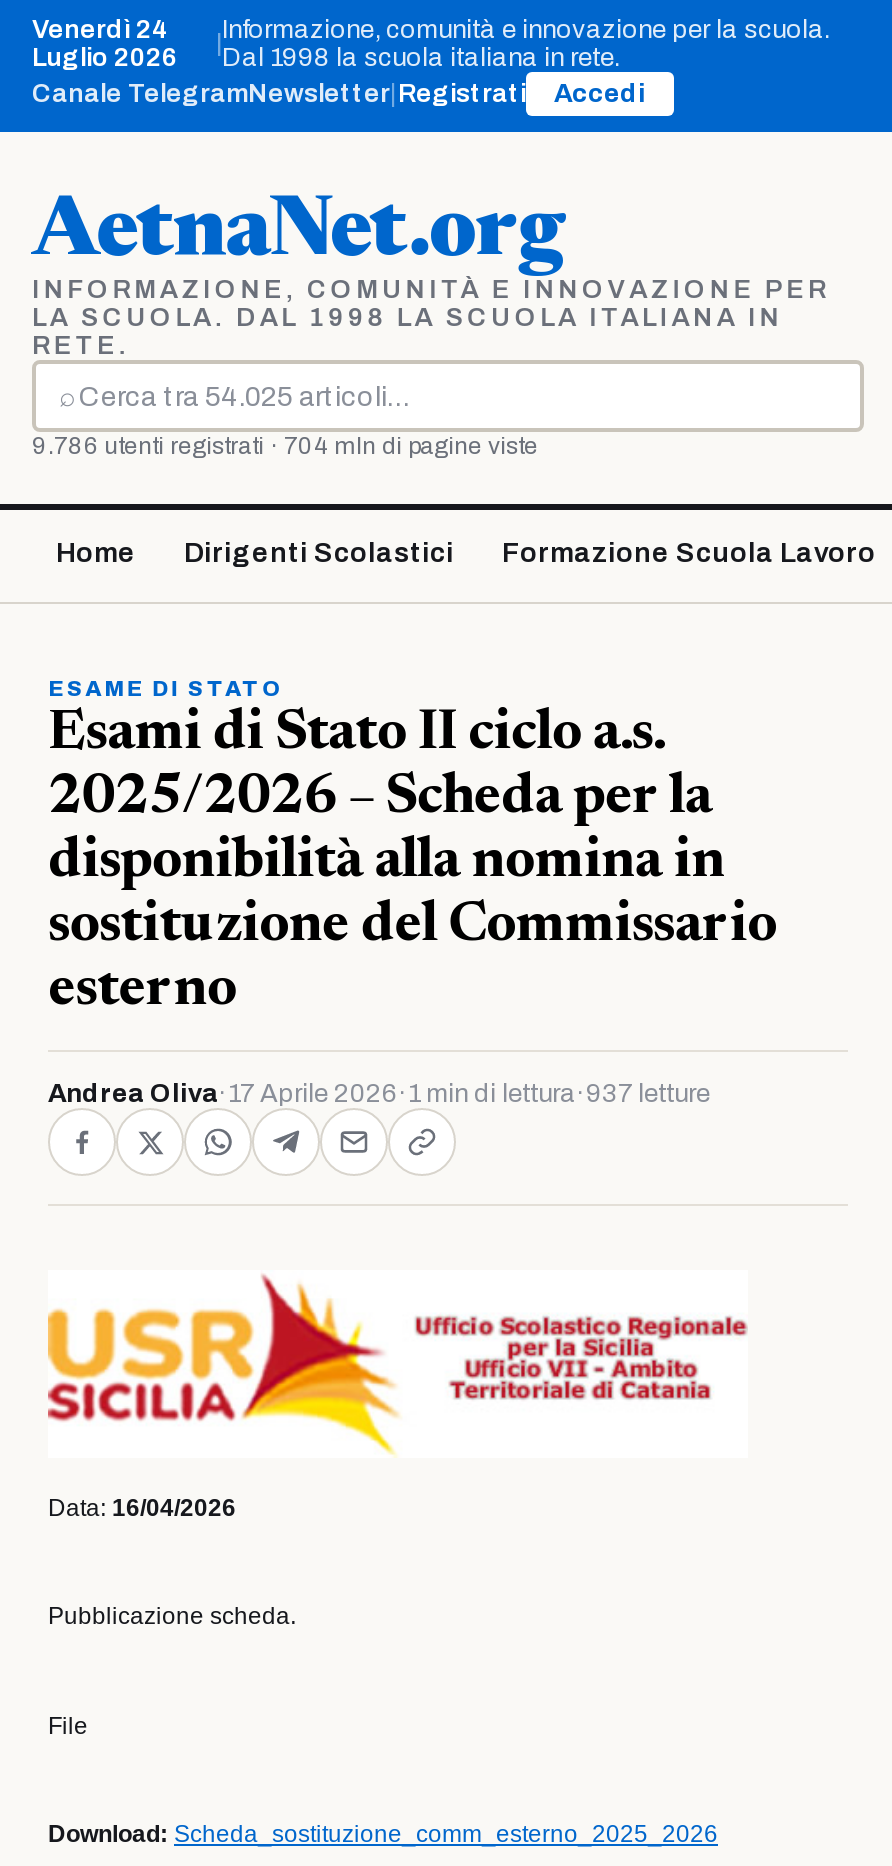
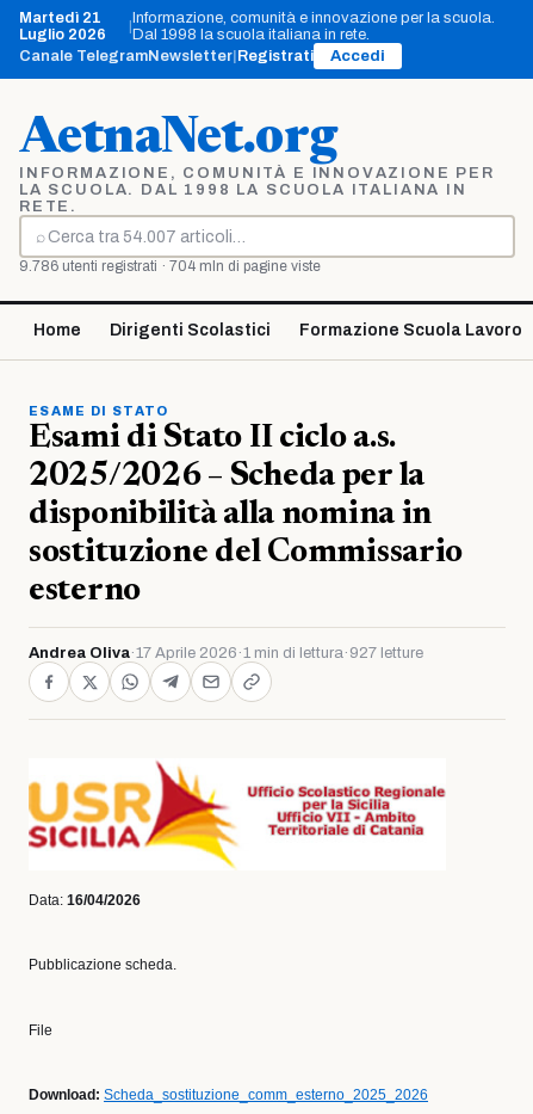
- Venerdì 24
+ Martedì 21

- Andrea Oliva · 17 Aprile 2026 · 1 min di lettura · 937 letture
+ Andrea Oliva · 17 Aprile 2026 · 1 min di lettura · 927 letture
